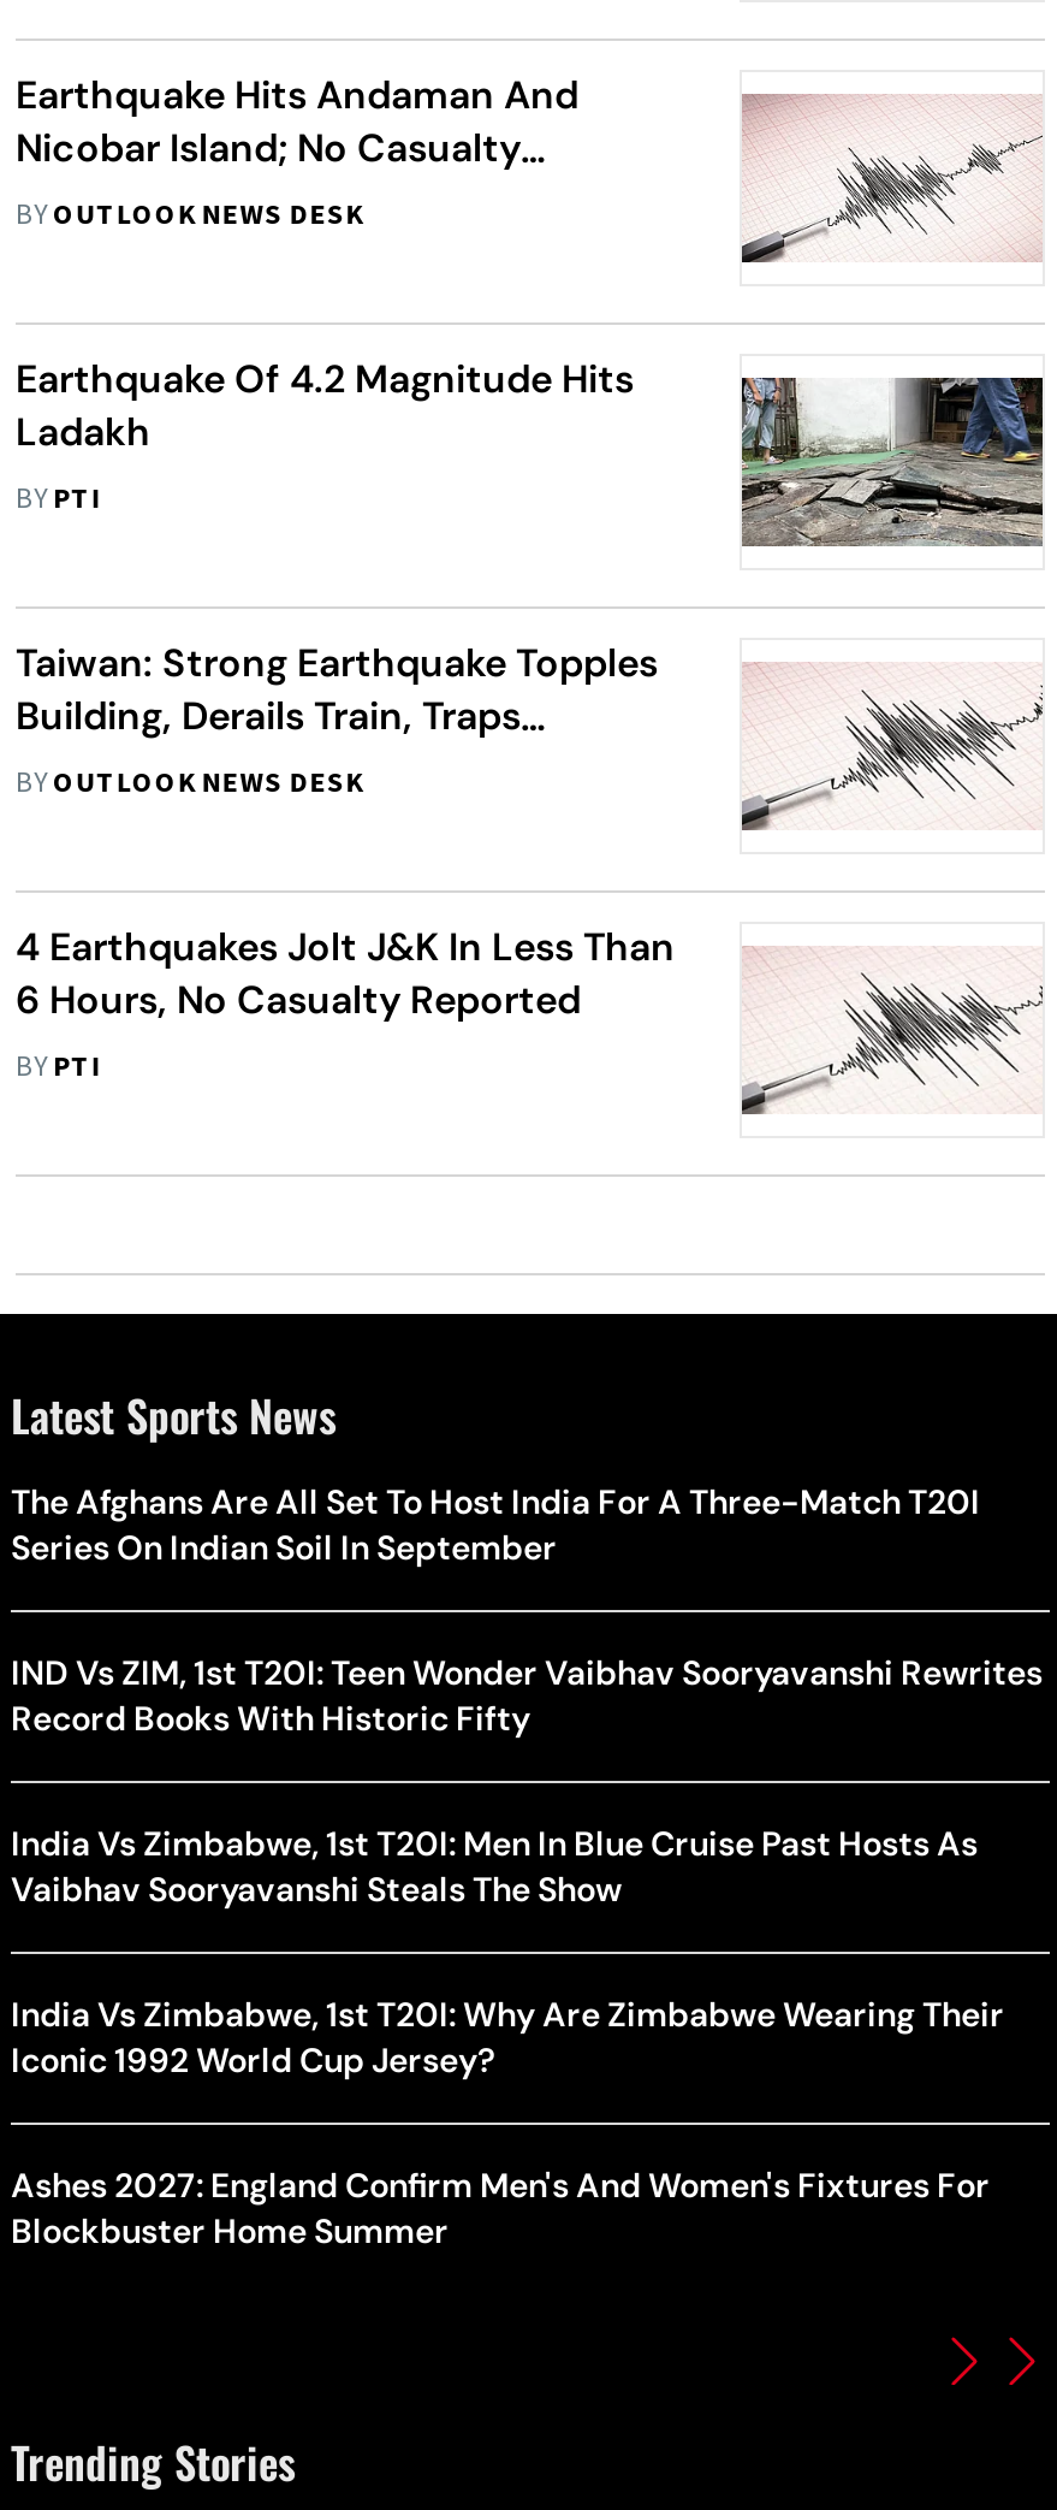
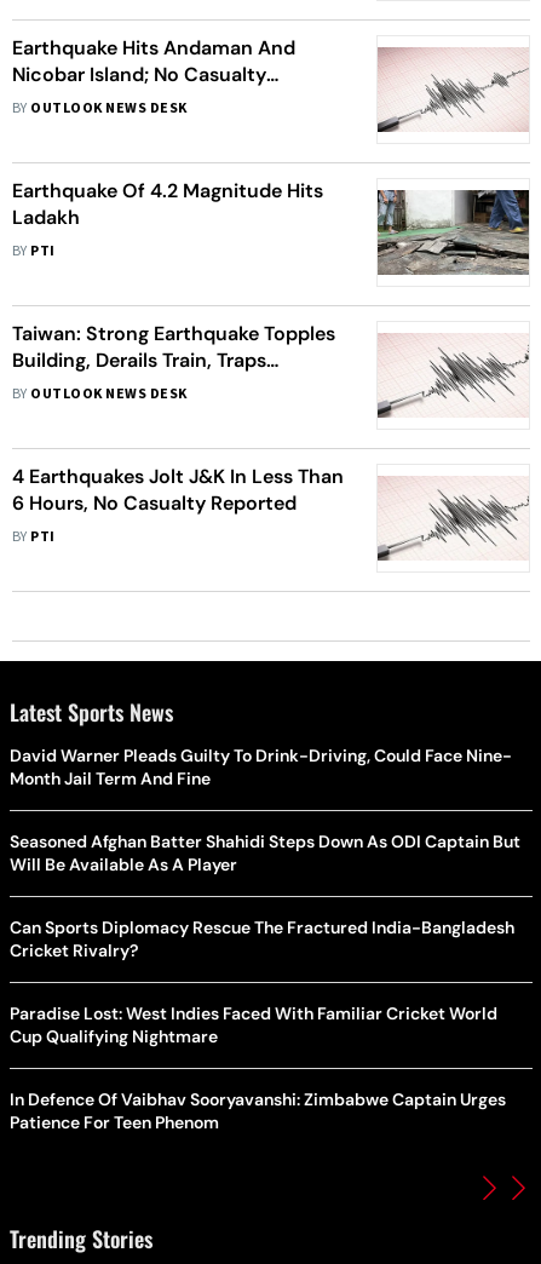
- The Afghans Are All Set To Host India For A Three-Match T20I
- Series On Indian Soil In September
+ David Warner Pleads Guilty To Drink-Driving, Could Face Nine-
+ Month Jail Term And Fine

- IND Vs ZIM, 1st T20I: Teen Wonder Vaibhav Sooryavanshi Rewrites
- Record Books With Historic Fifty
+ Seasoned Afghan Batter Shahidi Steps Down As ODI Captain But
+ Will Be Available As A Player

- India Vs Zimbabwe, 1st T20I: Men In Blue Cruise Past Hosts As
- Vaibhav Sooryavanshi Steals The Show
+ Can Sports Diplomacy Rescue The Fractured India-Bangladesh
+ Cricket Rivalry?

- India Vs Zimbabwe, 1st T20I: Why Are Zimbabwe Wearing Their
- Iconic 1992 World Cup Jersey?
+ Paradise Lost: West Indies Faced With Familiar Cricket World
+ Cup Qualifying Nightmare

- Ashes 2027: England Confirm Men's And Women's Fixtures For
- Blockbuster Home Summer
+ In Defence Of Vaibhav Sooryavanshi: Zimbabwe Captain Urges
+ Patience For Teen Phenom
